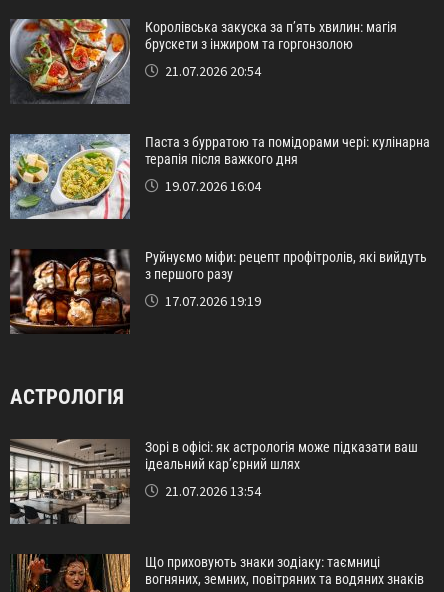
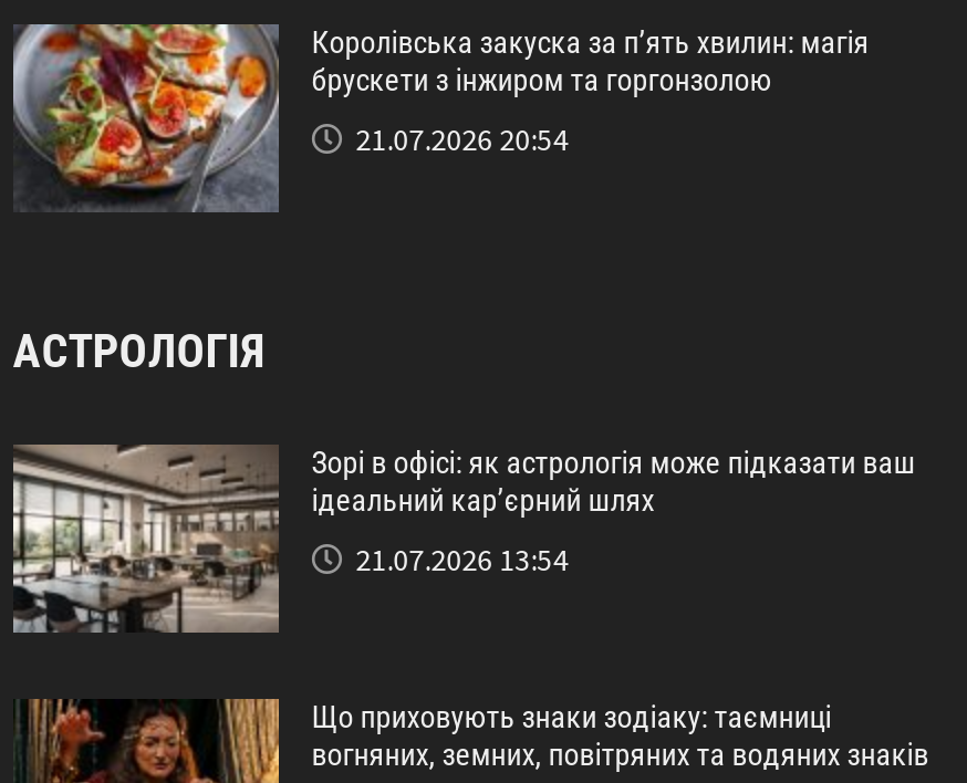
- [image]
- Паста з бурратою та помідорами чері: кулінарна
- терапія після важкого дня
- 19.07.2026 16:04

- [image]
- Руйнуємо міфи: рецепт профітролів, які вийдуть
- з першого разу
- 17.07.2026 19:19
